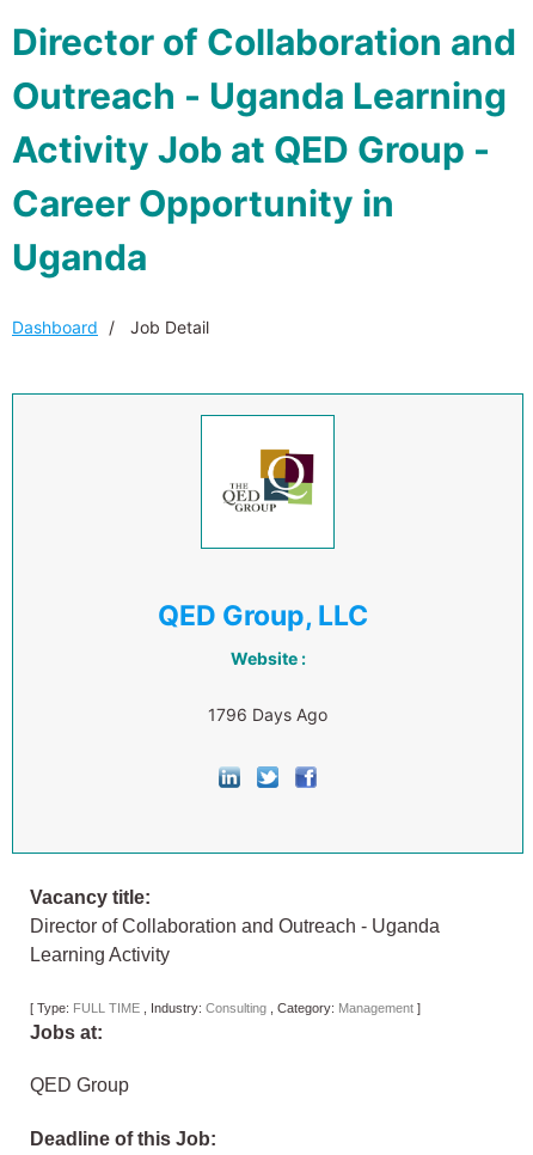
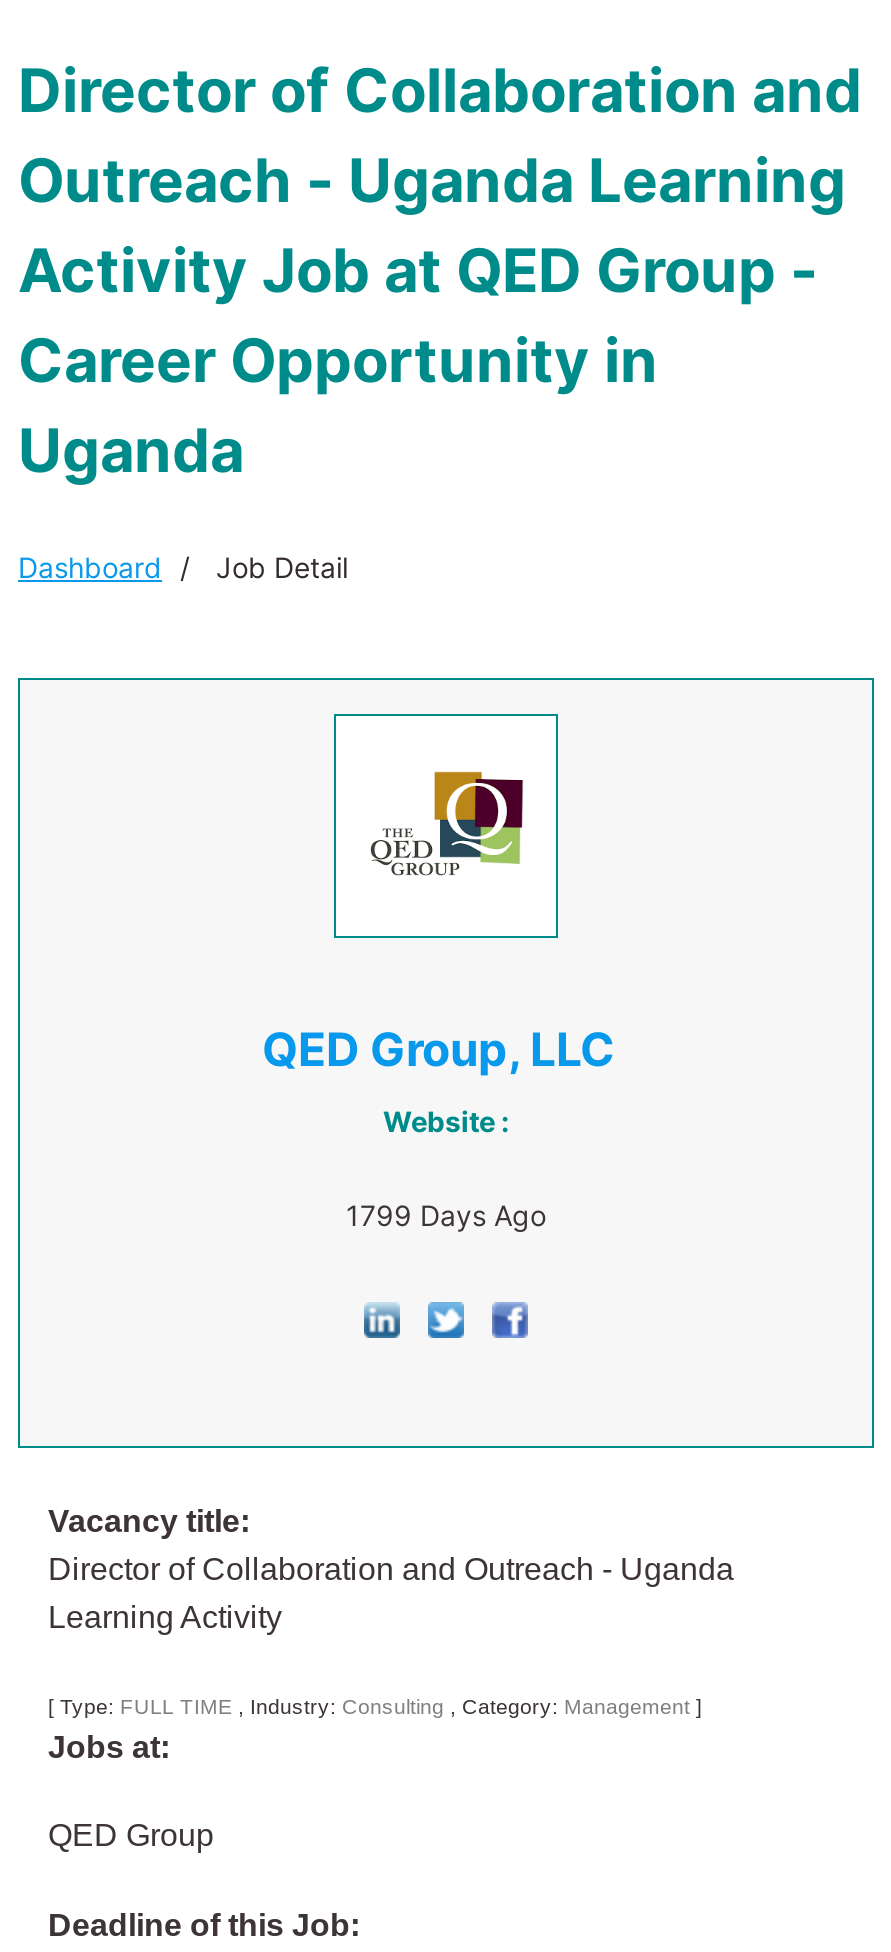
- 1796 Days Ago
+ 1799 Days Ago
